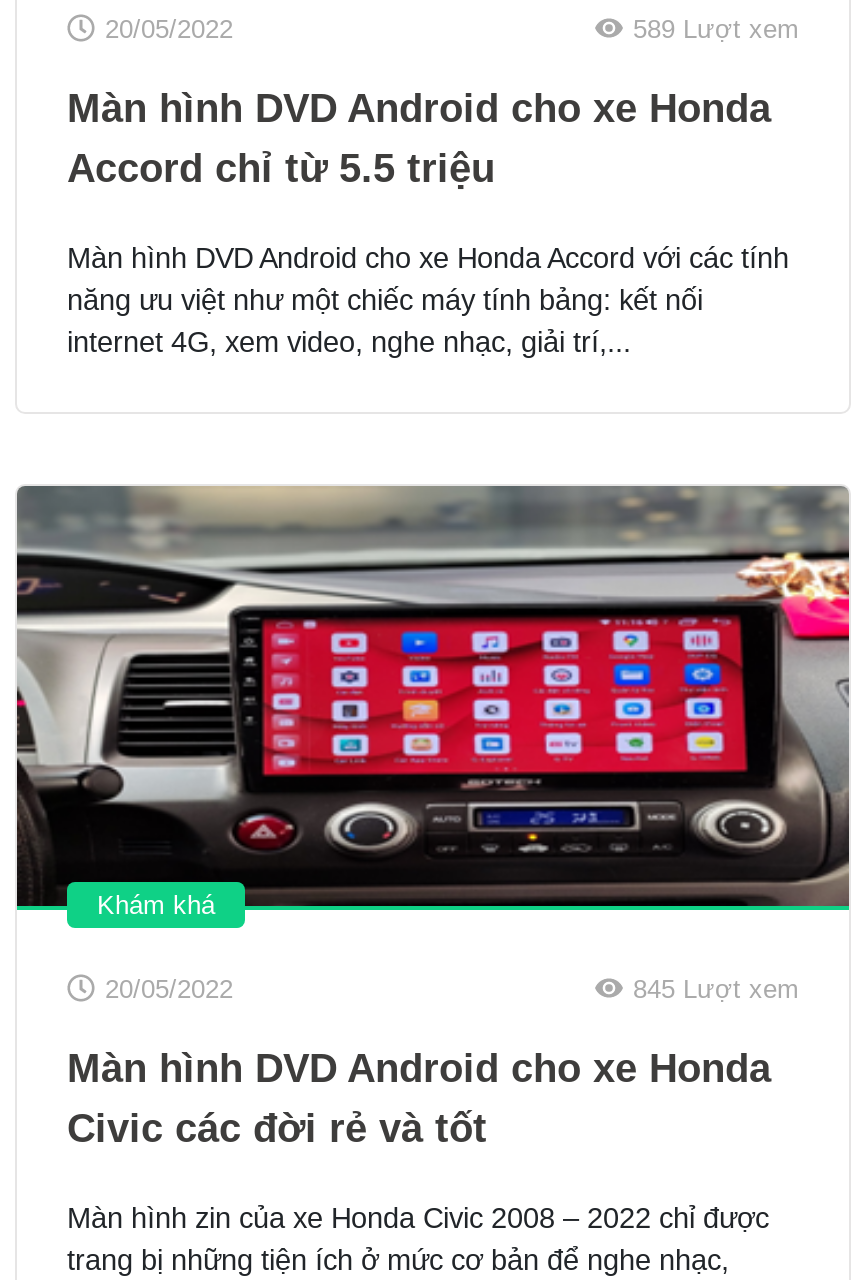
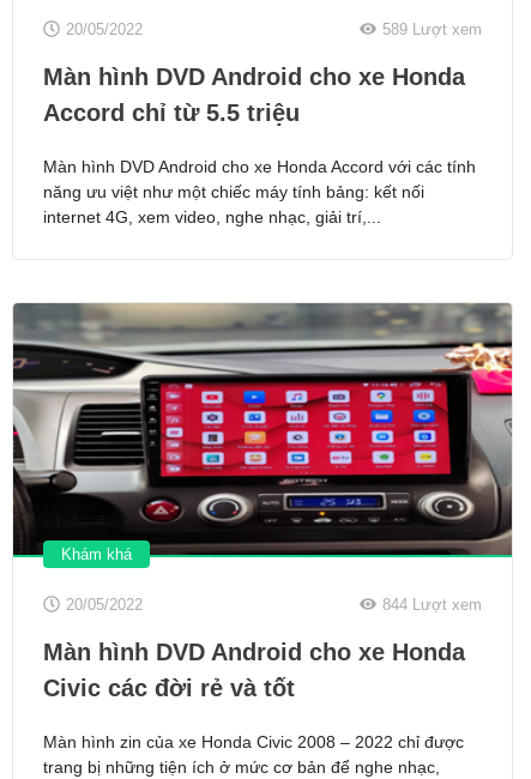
- 845 Lượt xem
+ 844 Lượt xem
